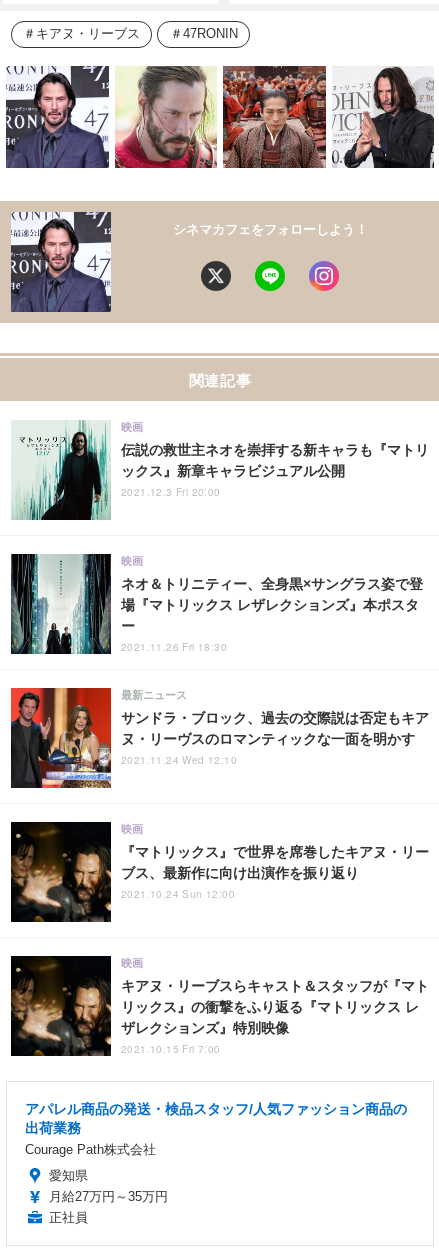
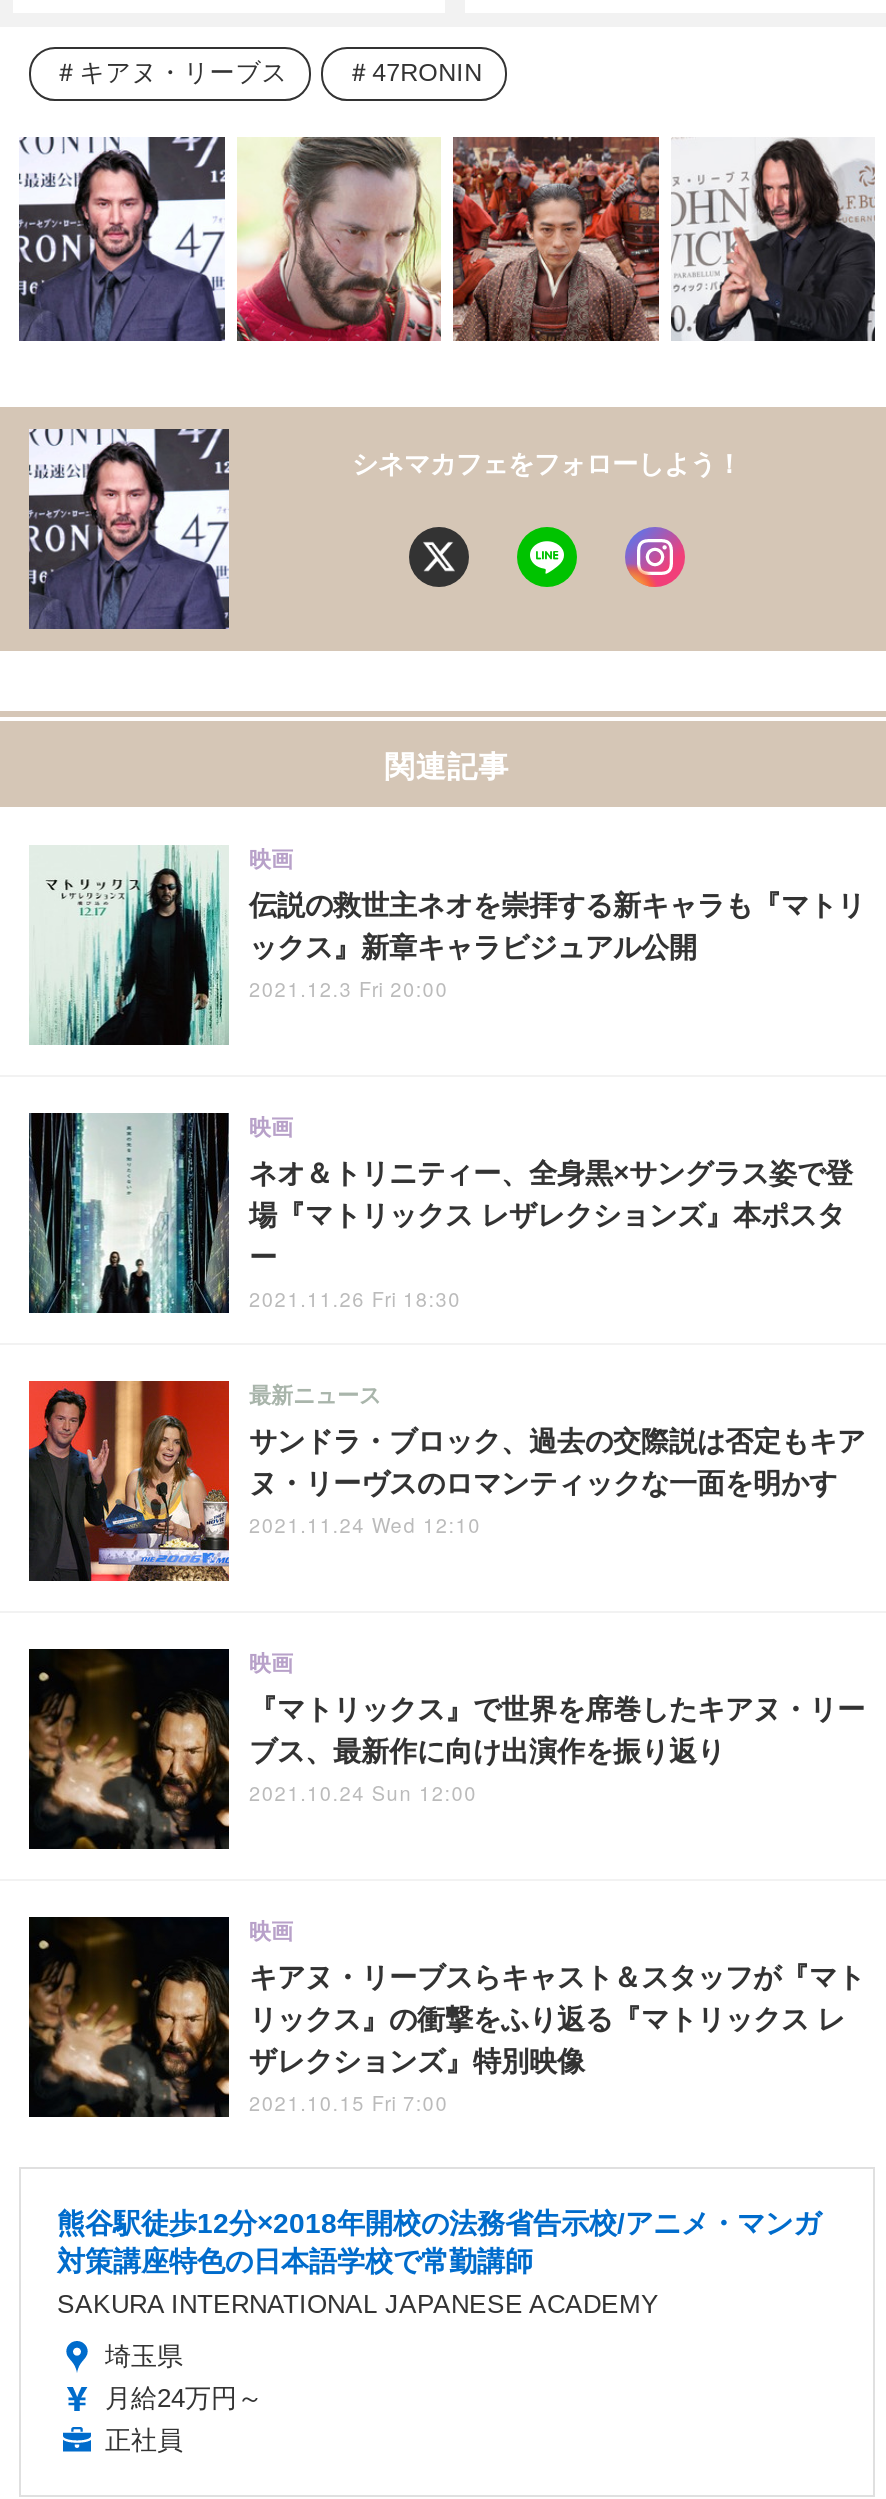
- アパレル商品の発送・検品スタッフ/人気ファッション商品の
- 出荷業務
- Courage Path株式会社
+ 熊谷駅徒歩12分×2018年開校の法務省告示校/アニメ・マンガ
+ 対策講座特色の日本語学校で常勤講師
+ SAKURA INTERNATIONAL JAPANESE ACADEMY

- 愛知県
- 月給27万円～35万円
+ 埼玉県
+ 月給24万円～
